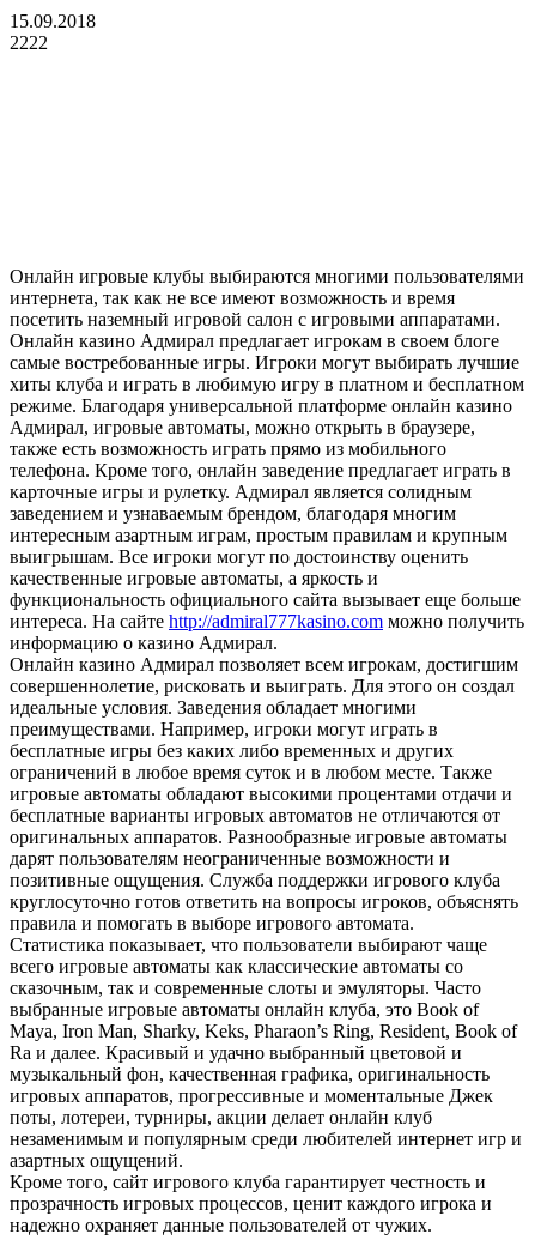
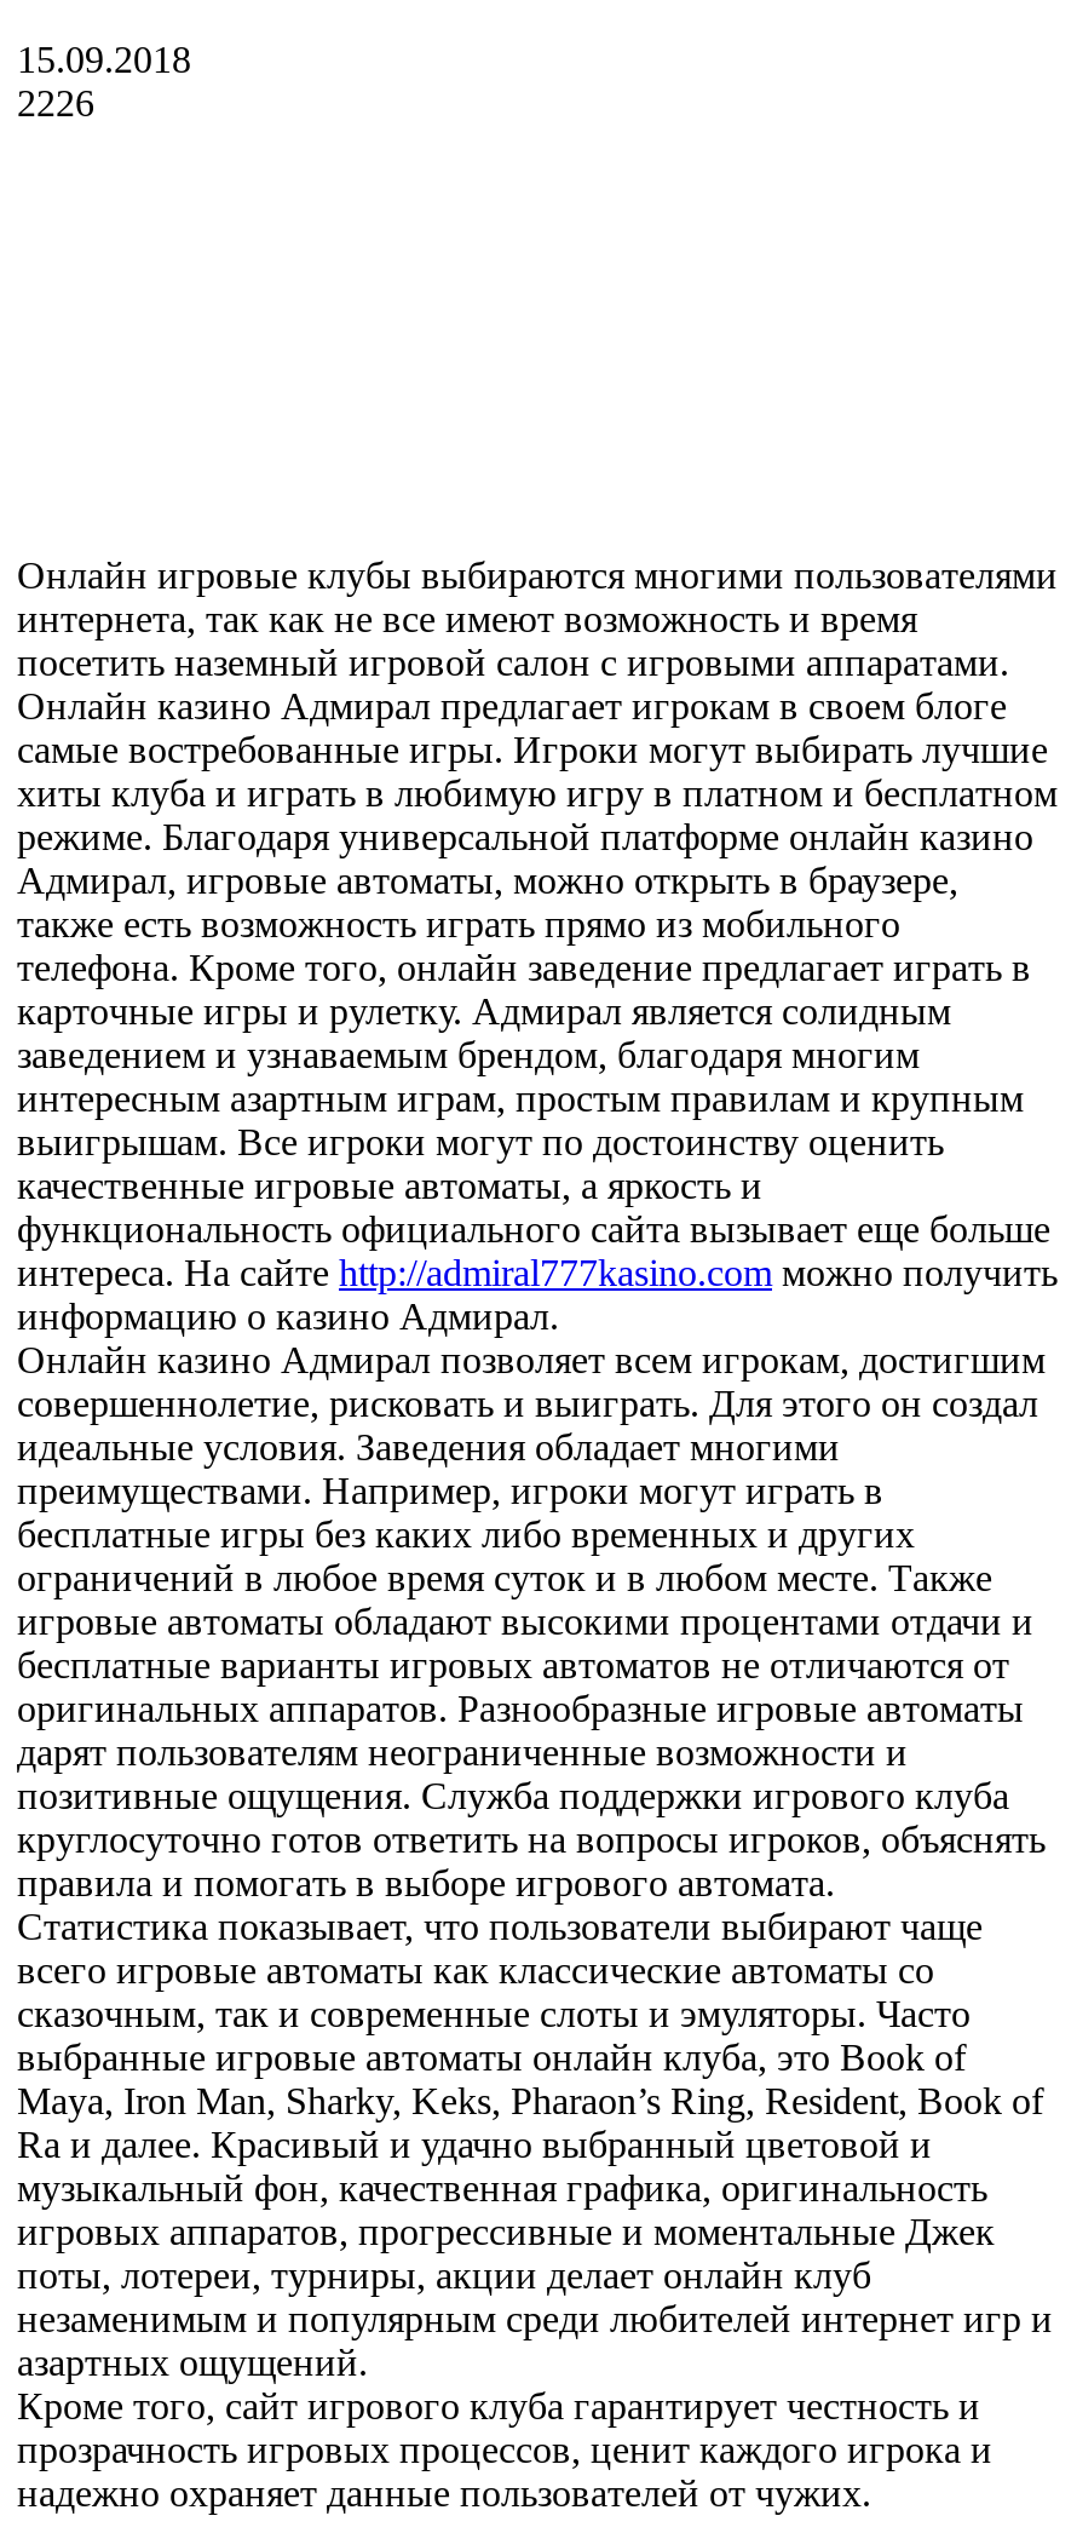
- 2222
+ 2226
